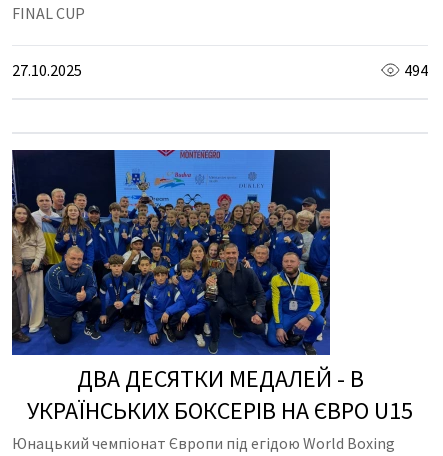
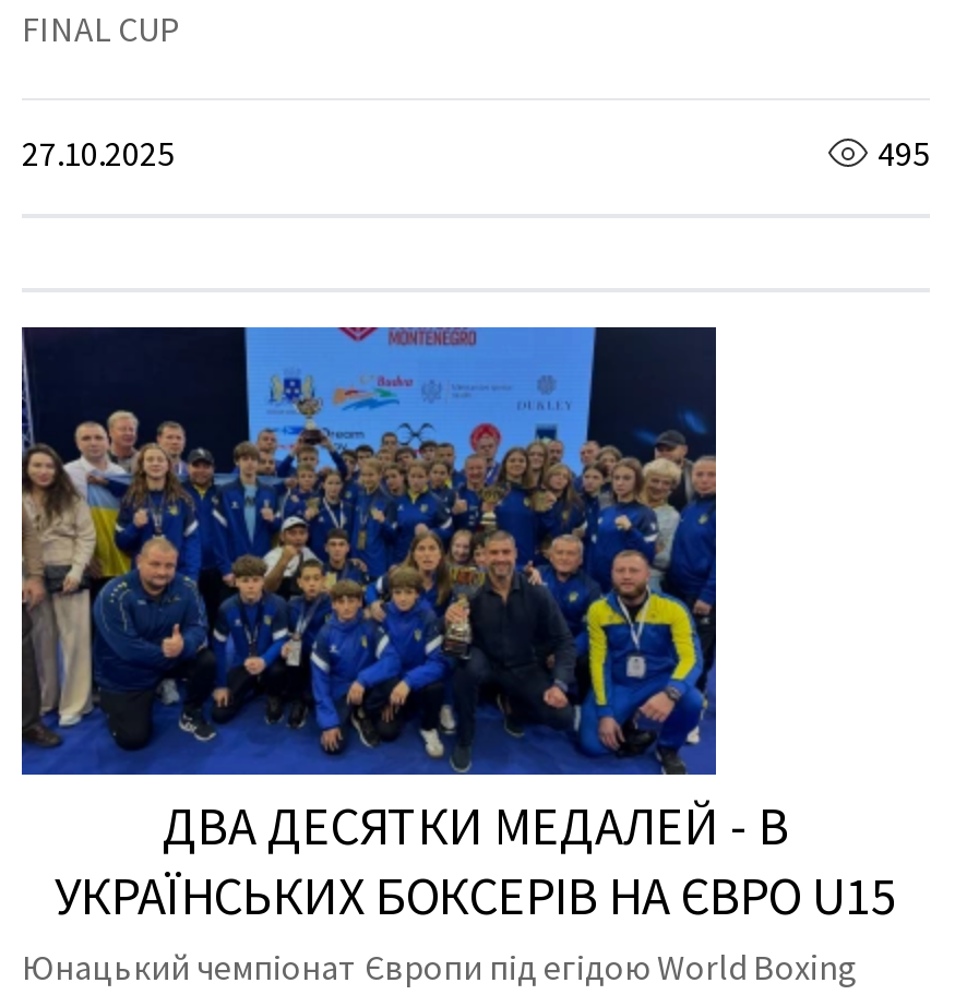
- 494
+ 495
